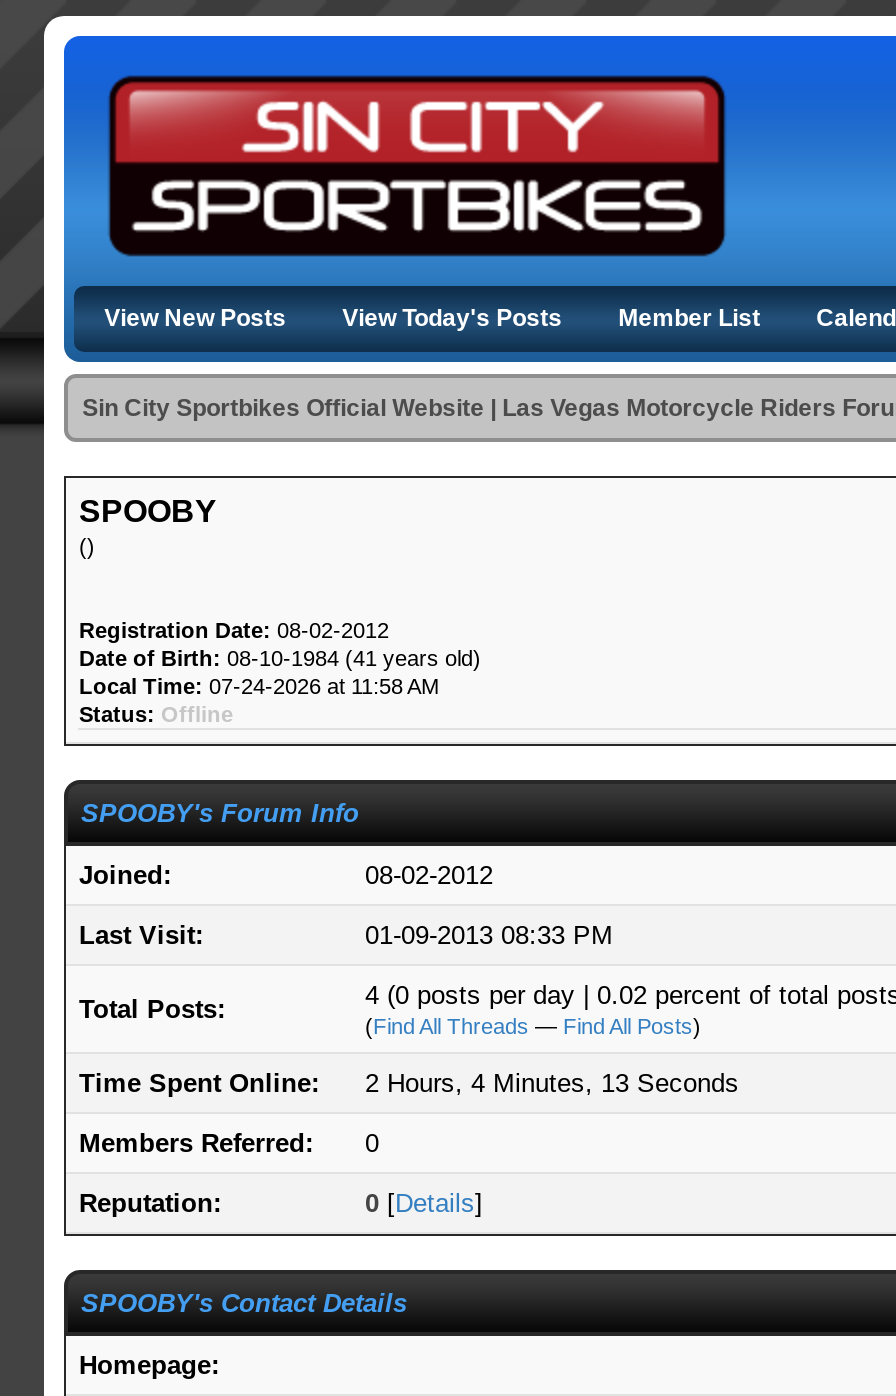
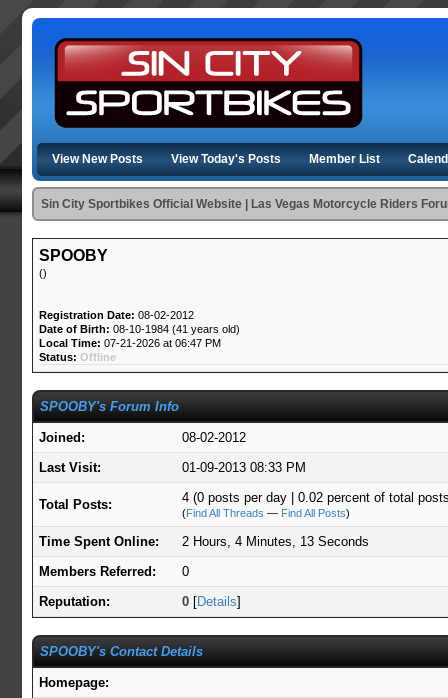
- Local Time: 07-24-2026 at 11:58 AM
+ Local Time: 07-21-2026 at 06:47 PM
